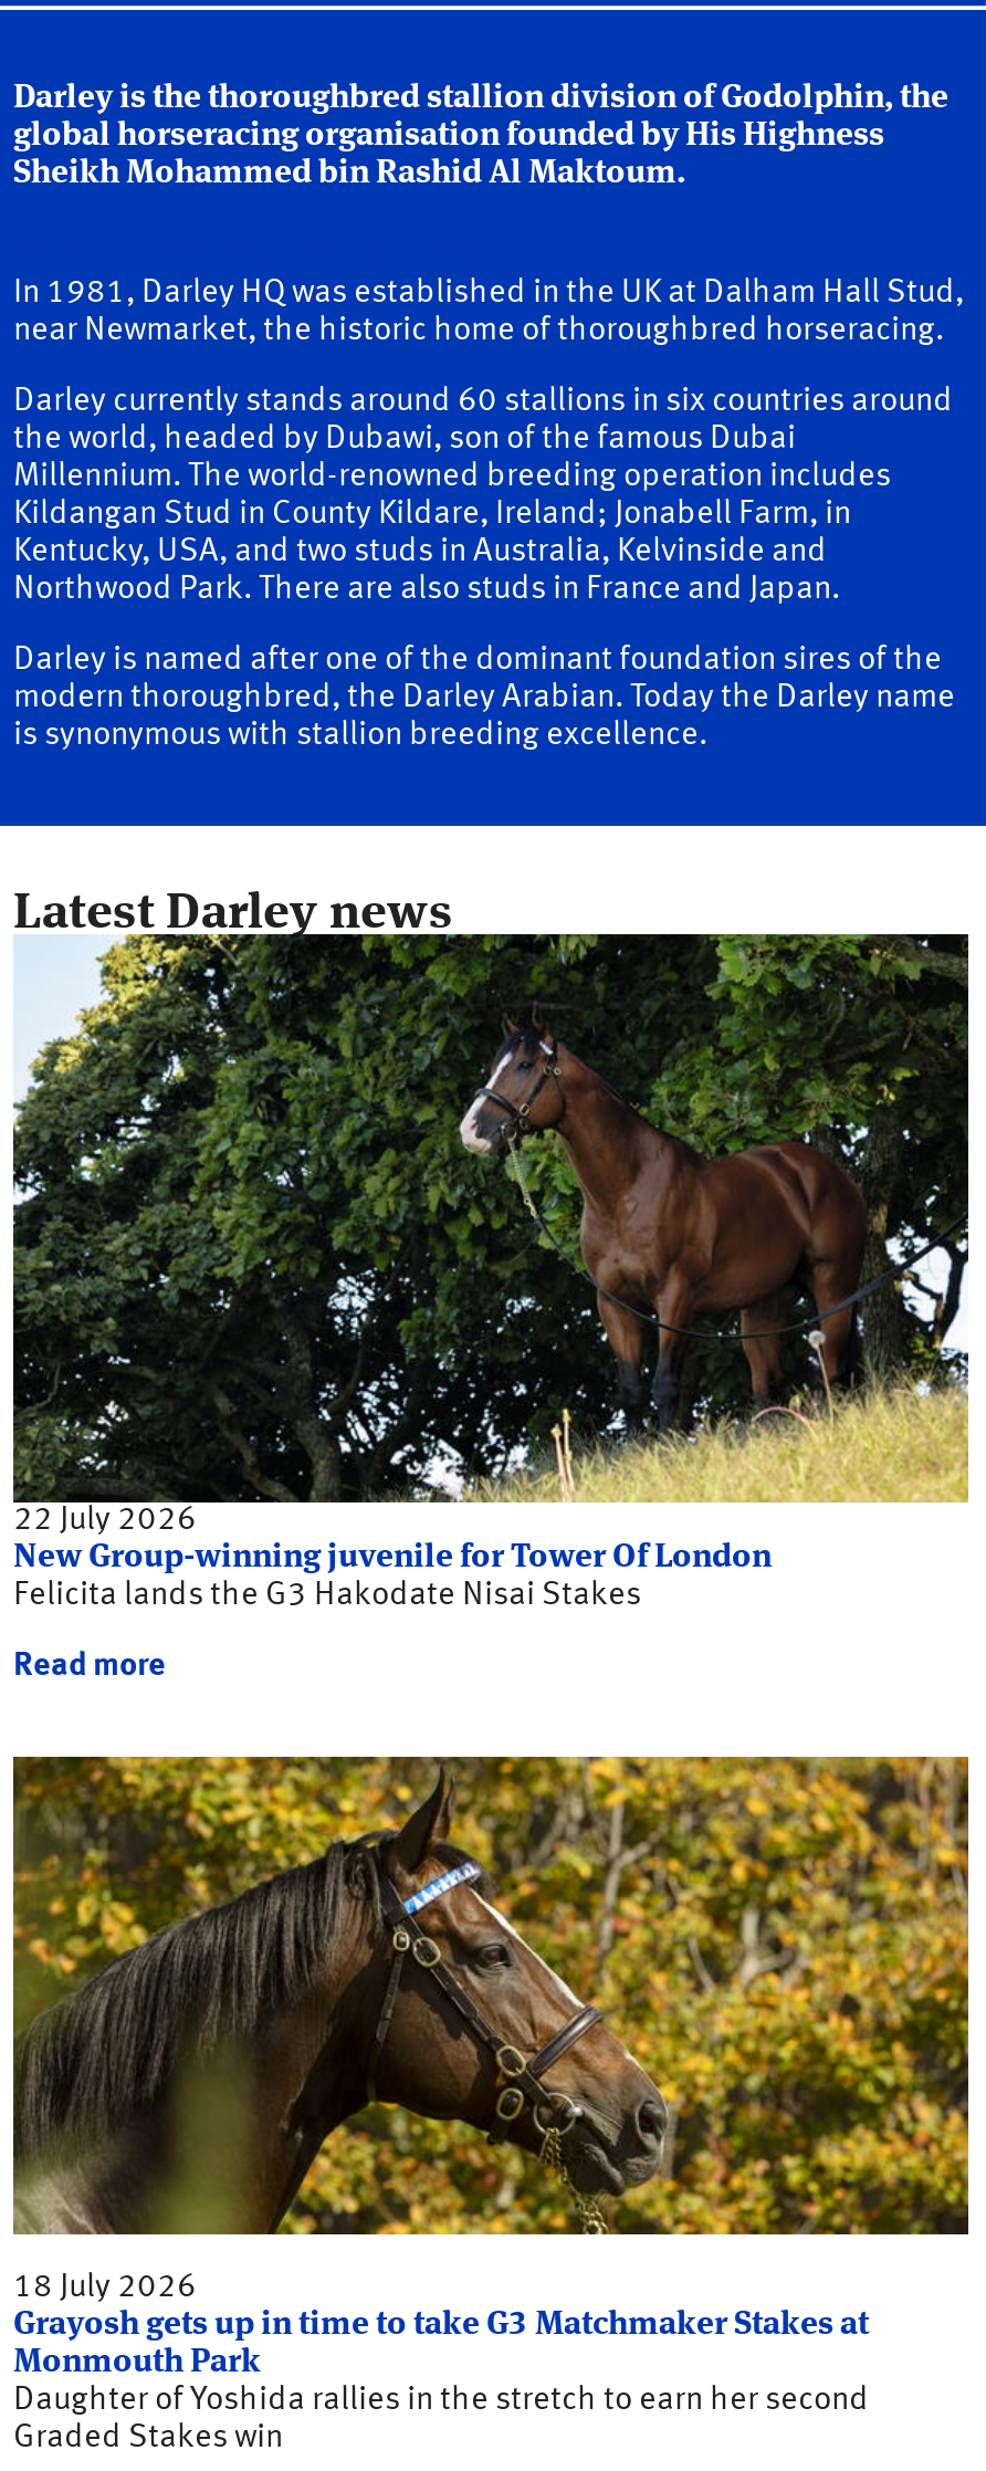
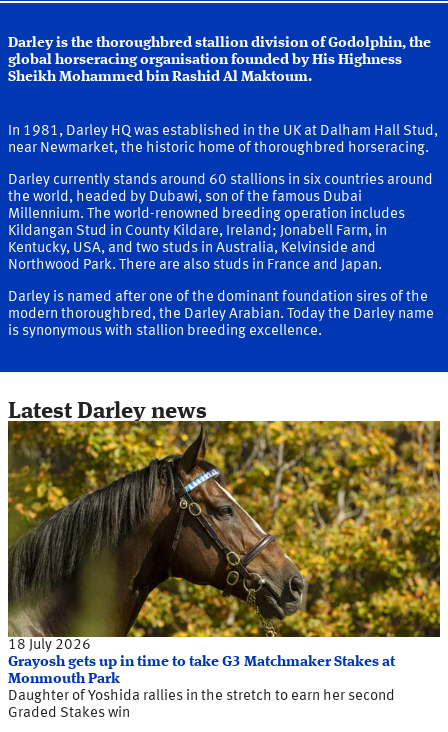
- [image]
- 22 July 2026
- New Group-winning juvenile for Tower Of London
- Felicita lands the G3 Hakodate Nisai Stakes
- Read more

moved up: [image]
